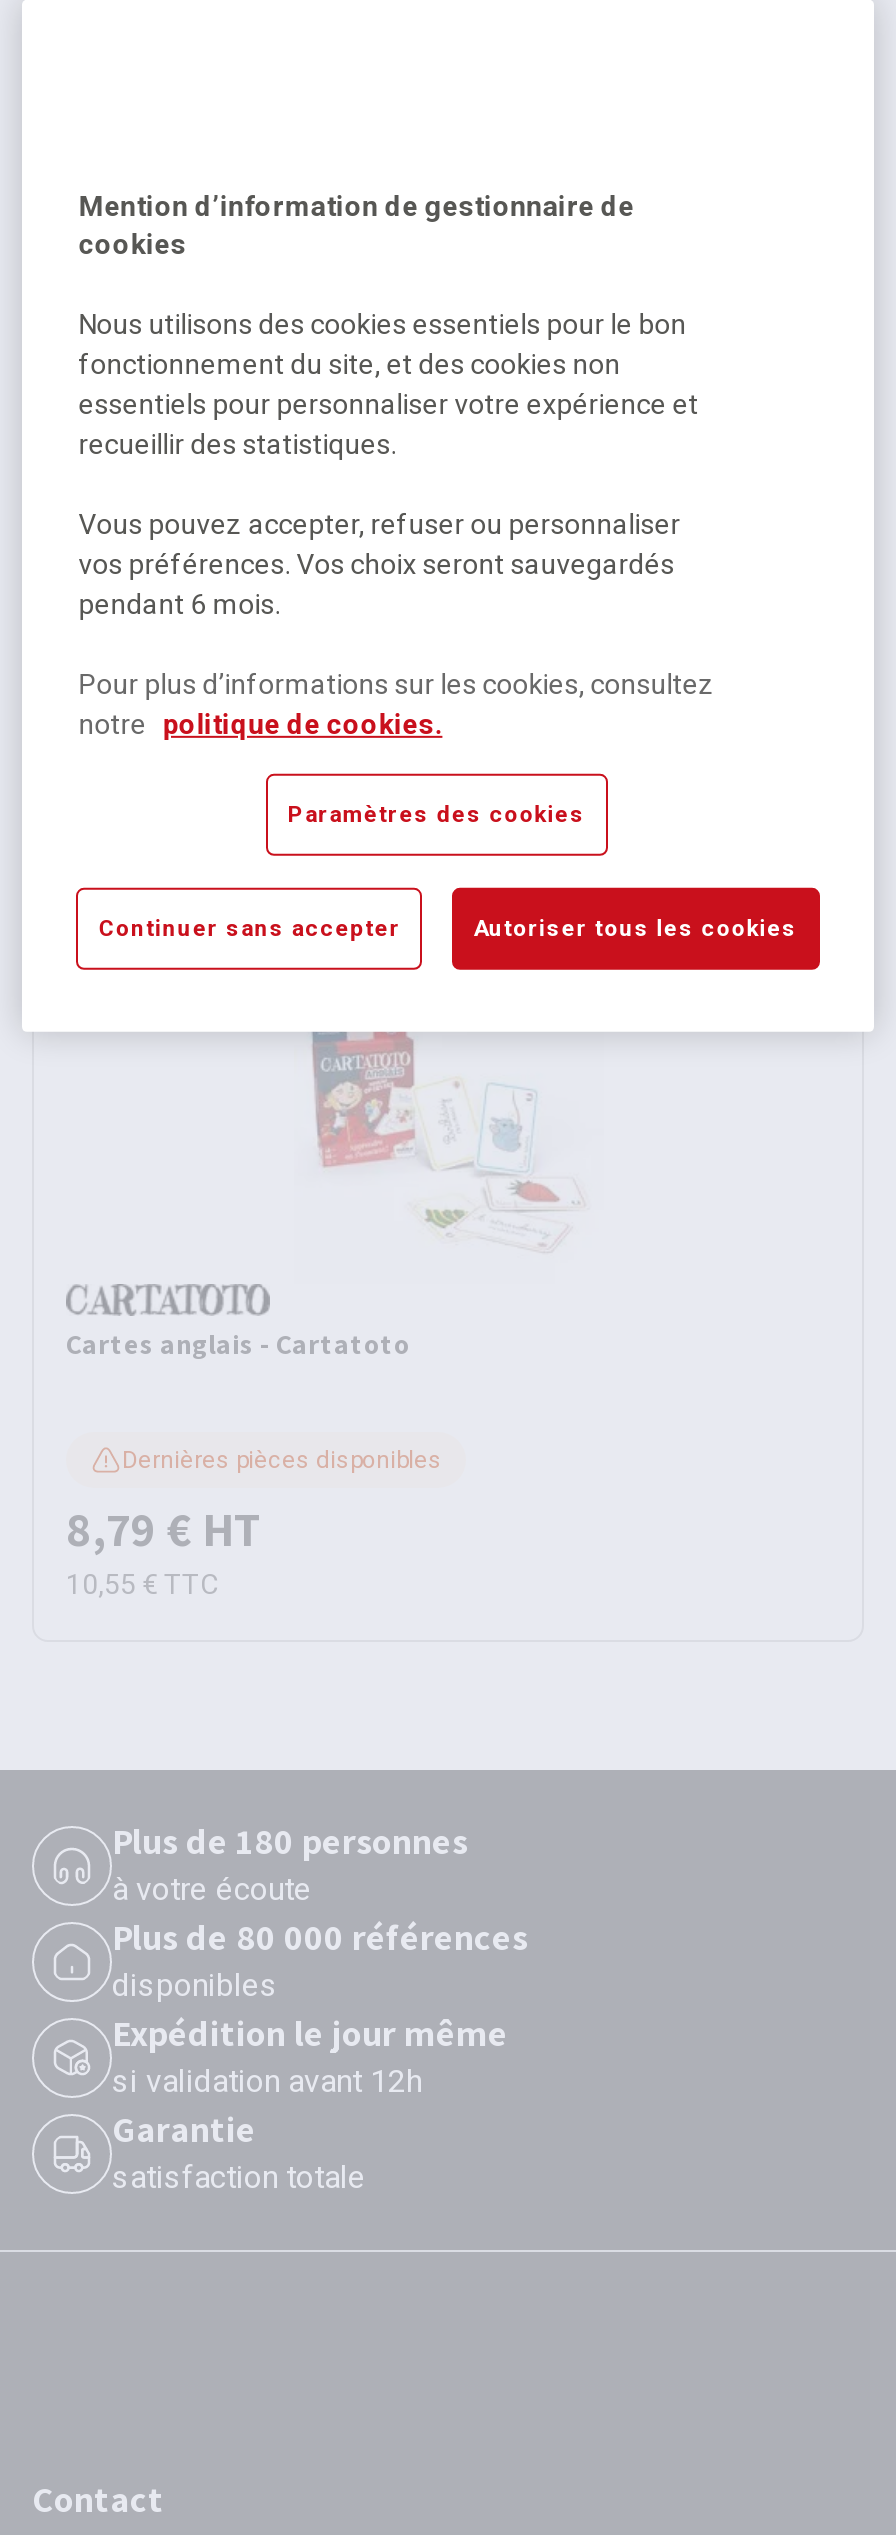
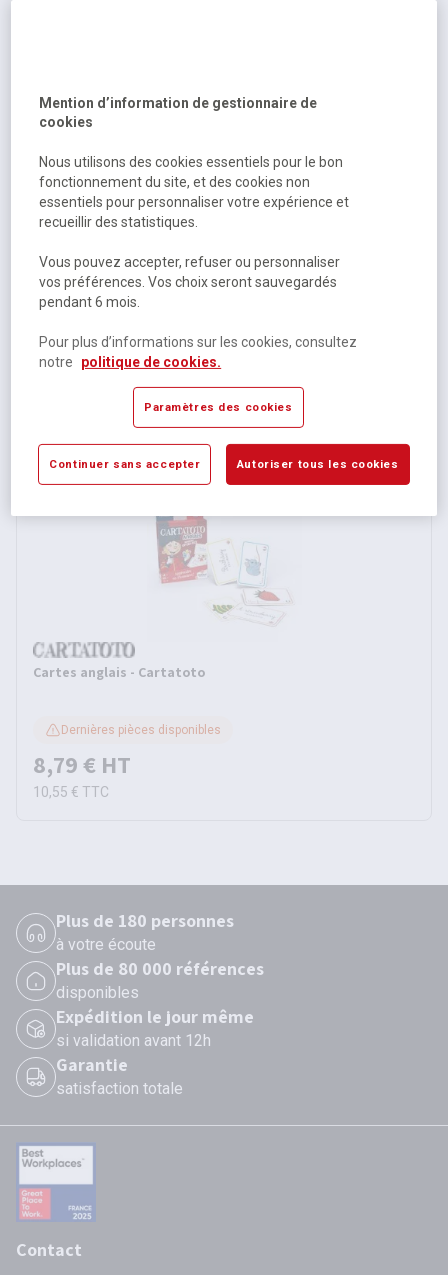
+ [image]
